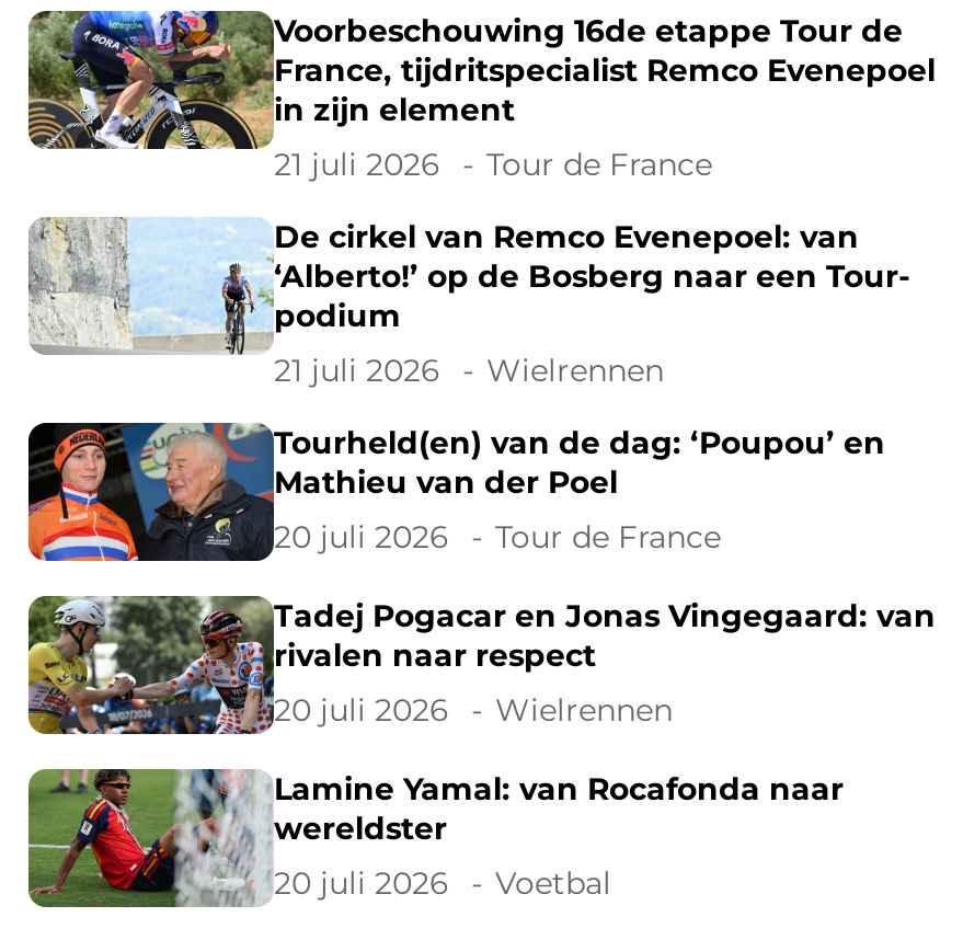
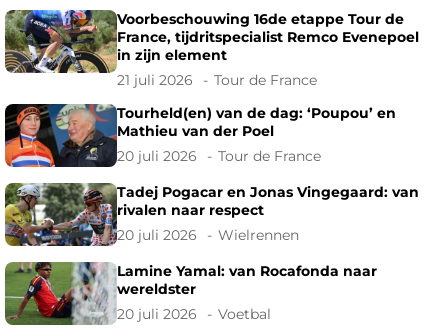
- [image]
- Wielrennen
- 21 juli 2026

- De cirkel van Remco Evenepoel: van
- ‘Alberto!’ op de Bosberg naar een Tour-
- podium
